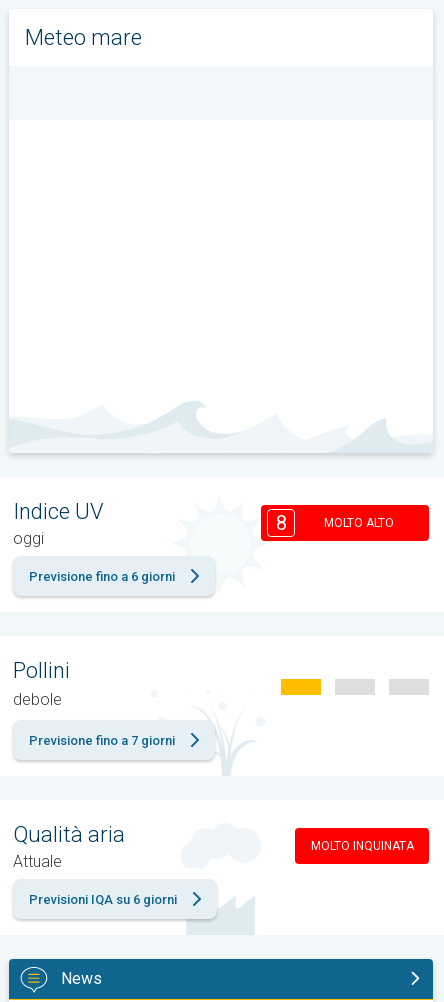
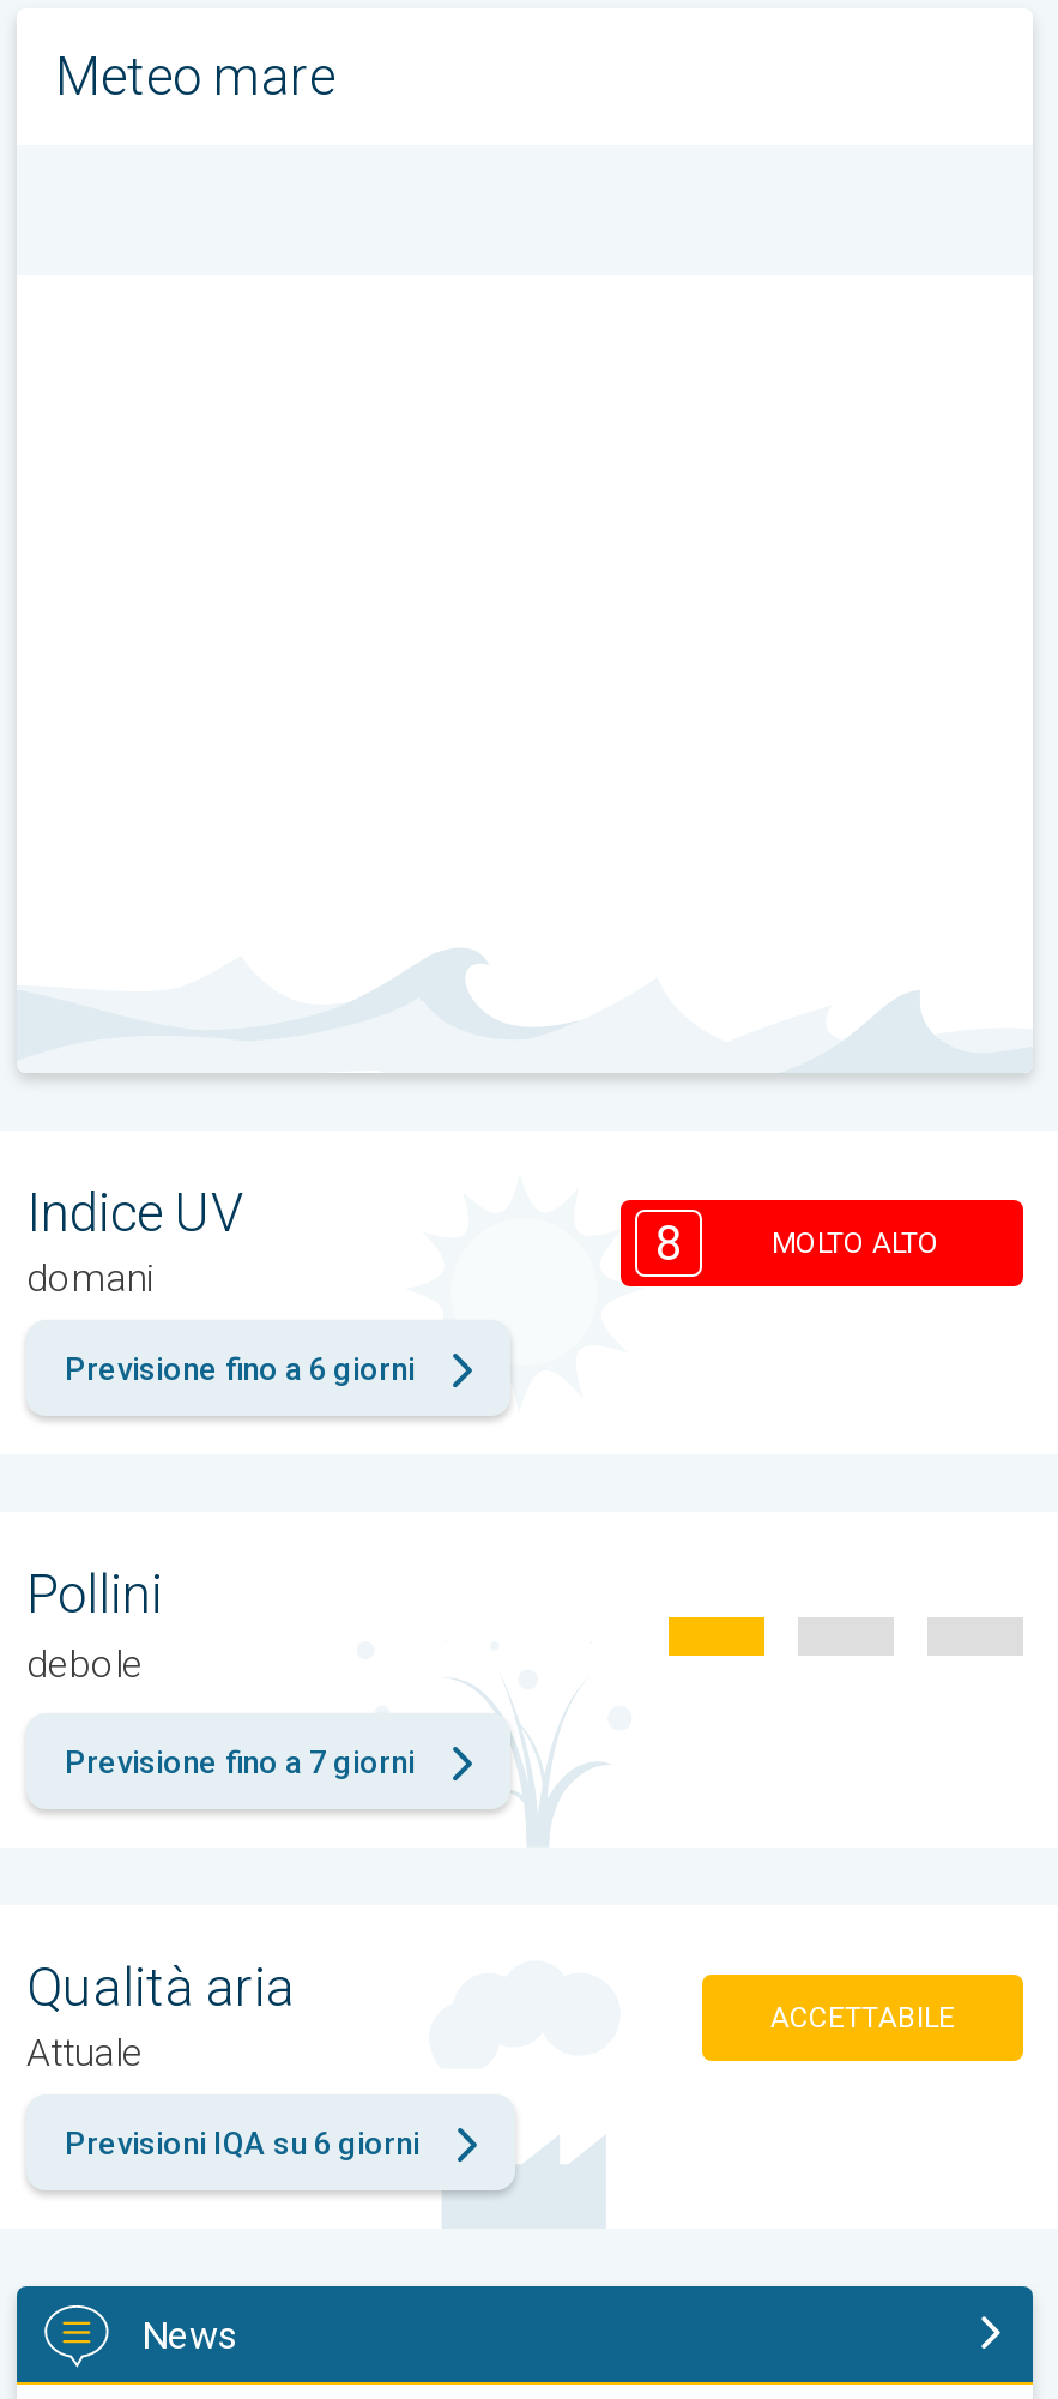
- oggi
+ domani

- MOLTO INQUINATA
+ ACCETTABILE
